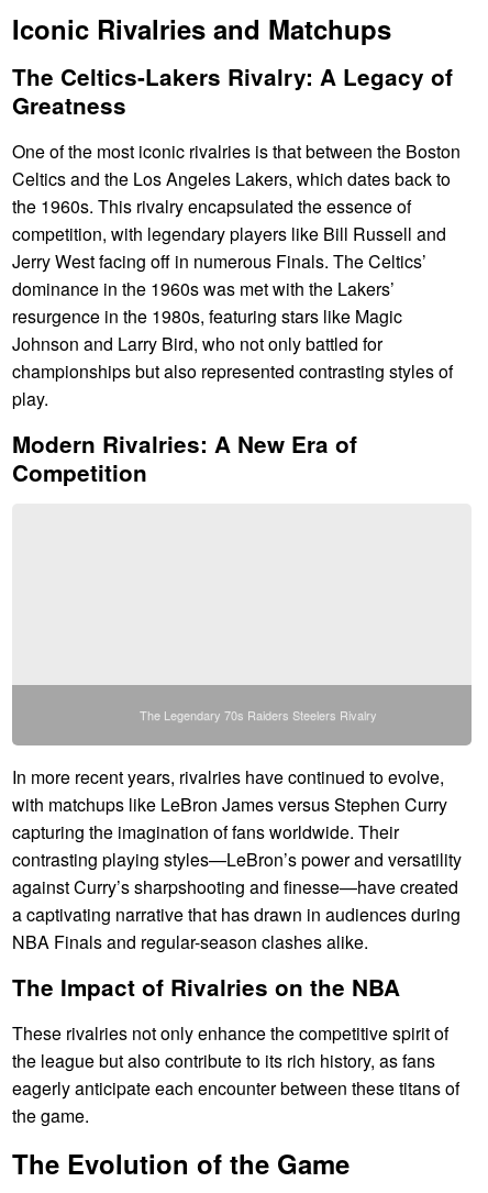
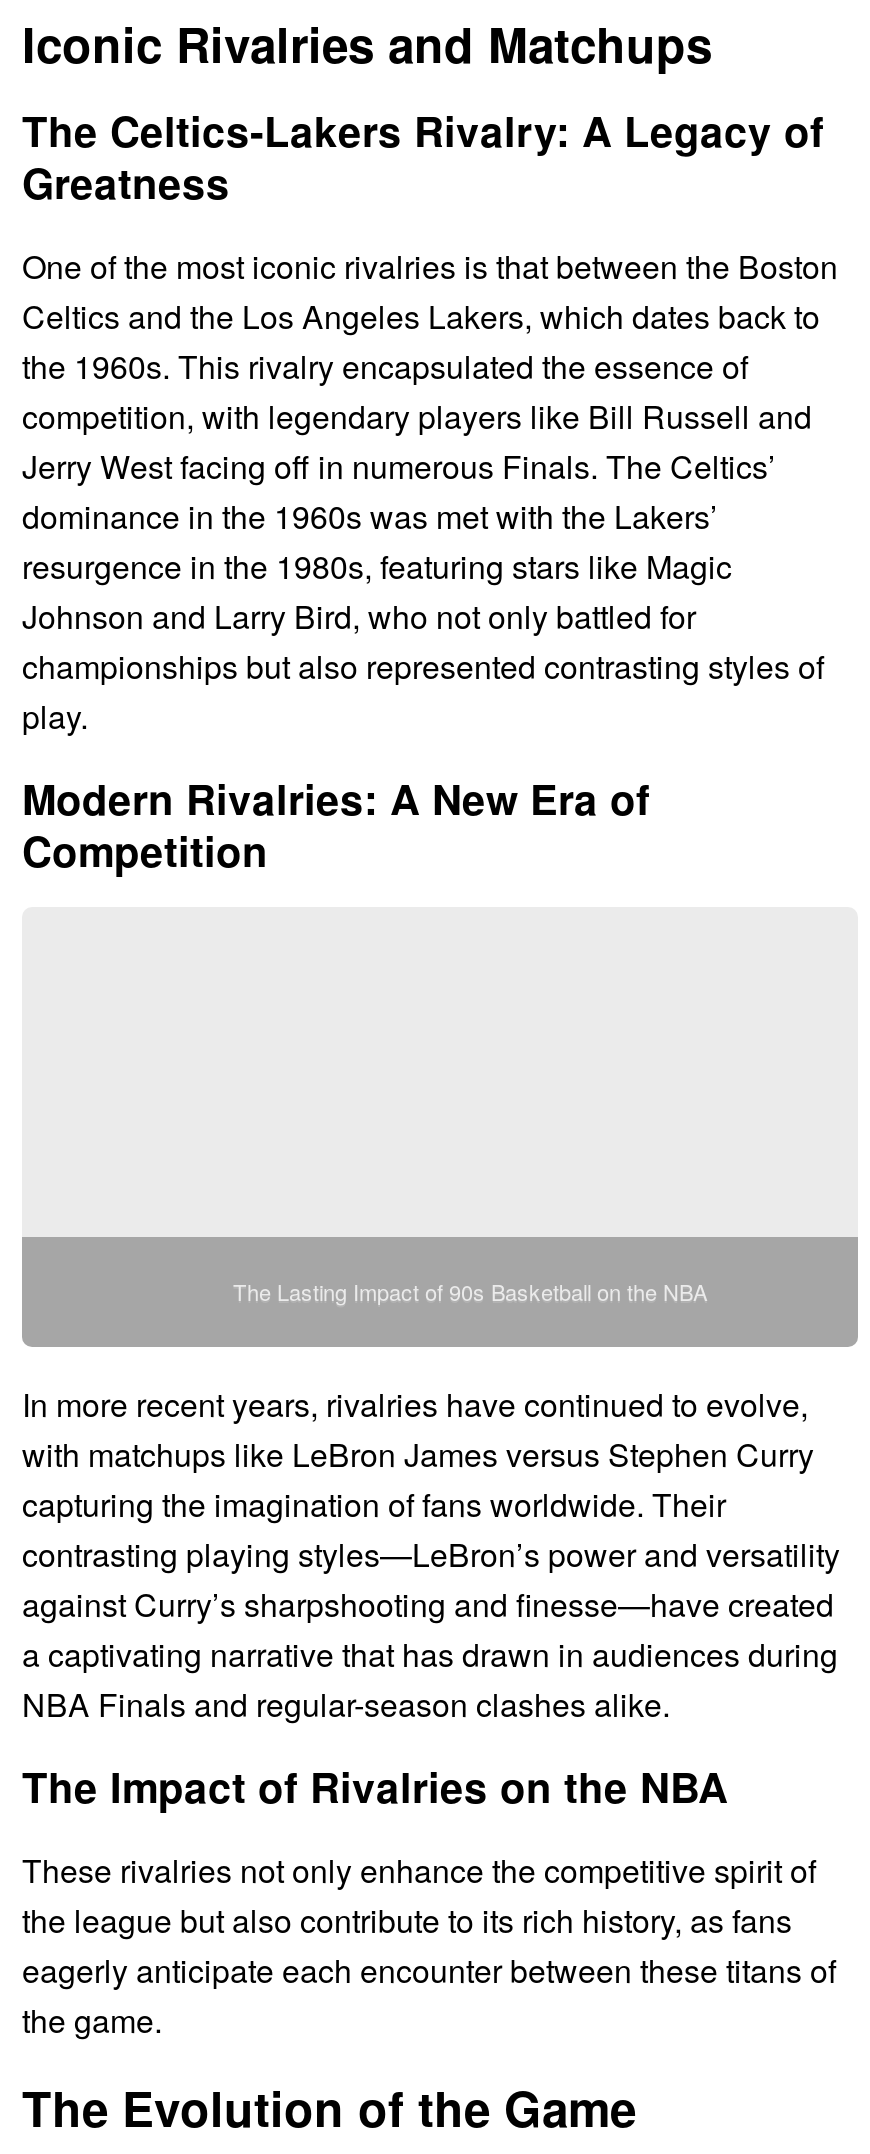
- The Legendary 70s Raiders Steelers Rivalry
+ The Lasting Impact of 90s Basketball on the NBA
